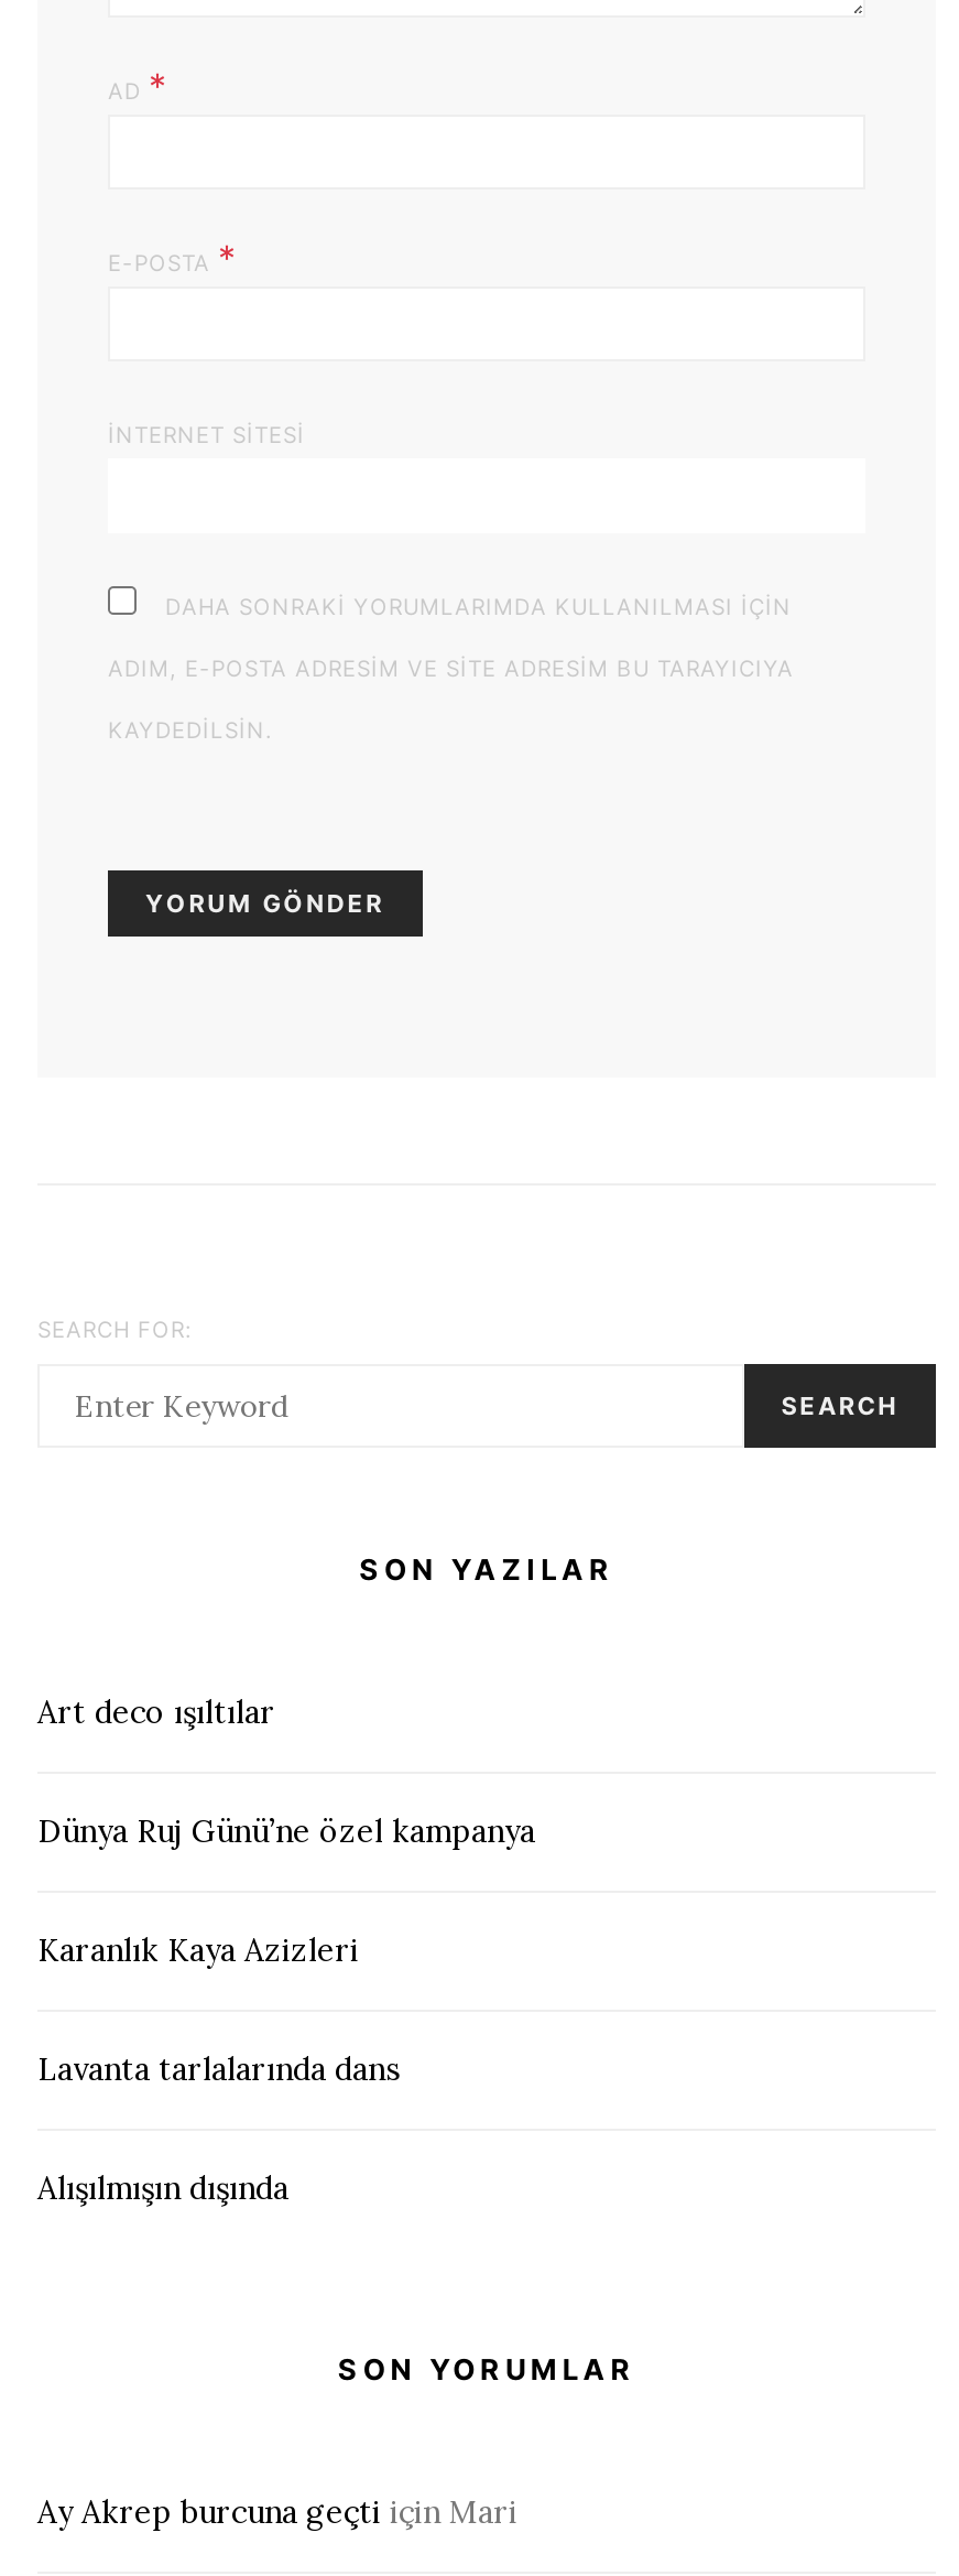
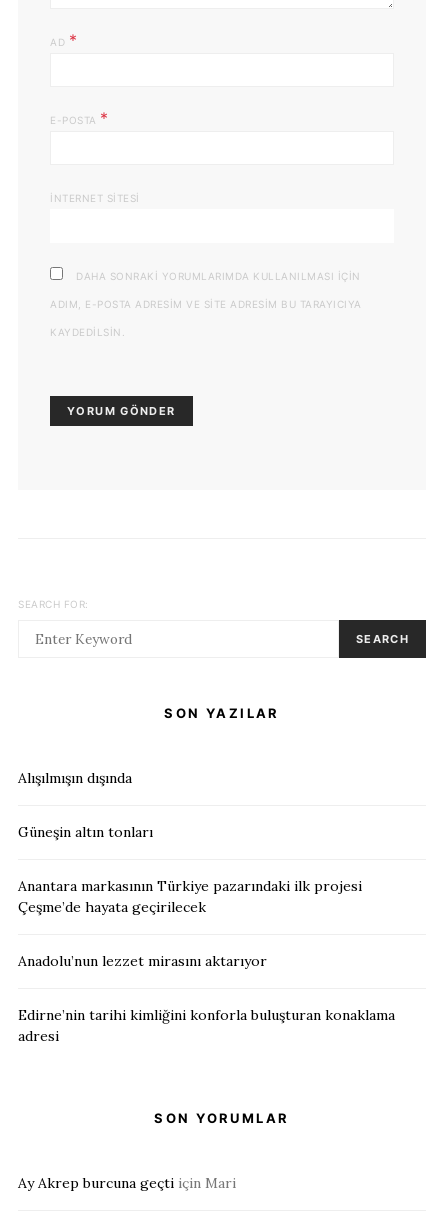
- Art deco ışıltılar
- Dünya Ruj Günü’ne özel kampanya
- Karanlık Kaya Azizleri
- Lavanta tarlalarında dans

moved up: Alışılmışın dışında

+ Güneşin altın tonları
+ Anantara markasının Türkiye pazarındaki ilk projesi
+ Çeşme’de hayata geçirilecek
+ Anadolu’nun lezzet mirasını aktarıyor
+ Edirne’nin tarihi kimliğini konforla buluşturan konaklama
+ adresi
